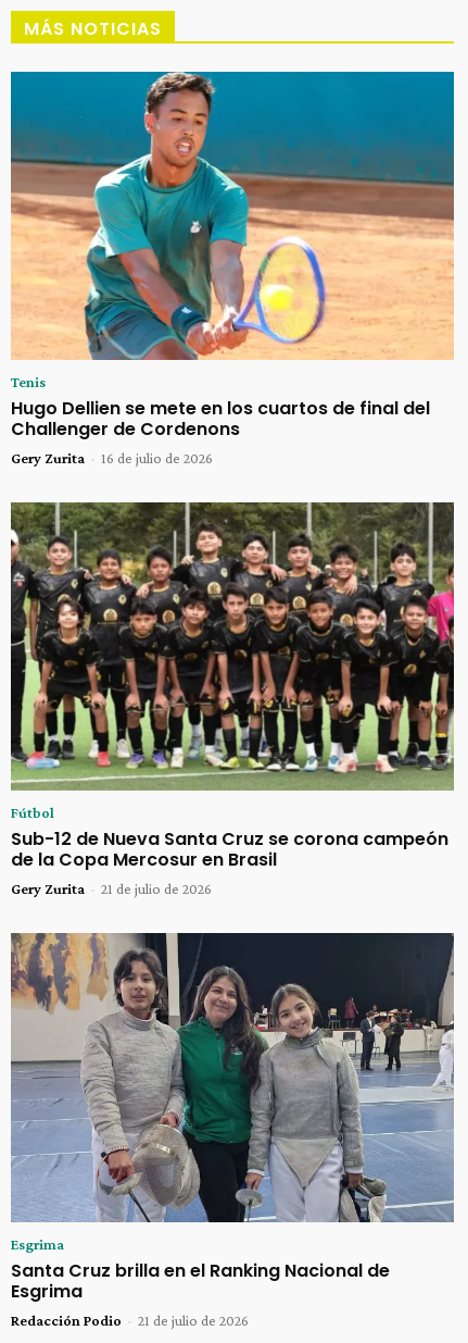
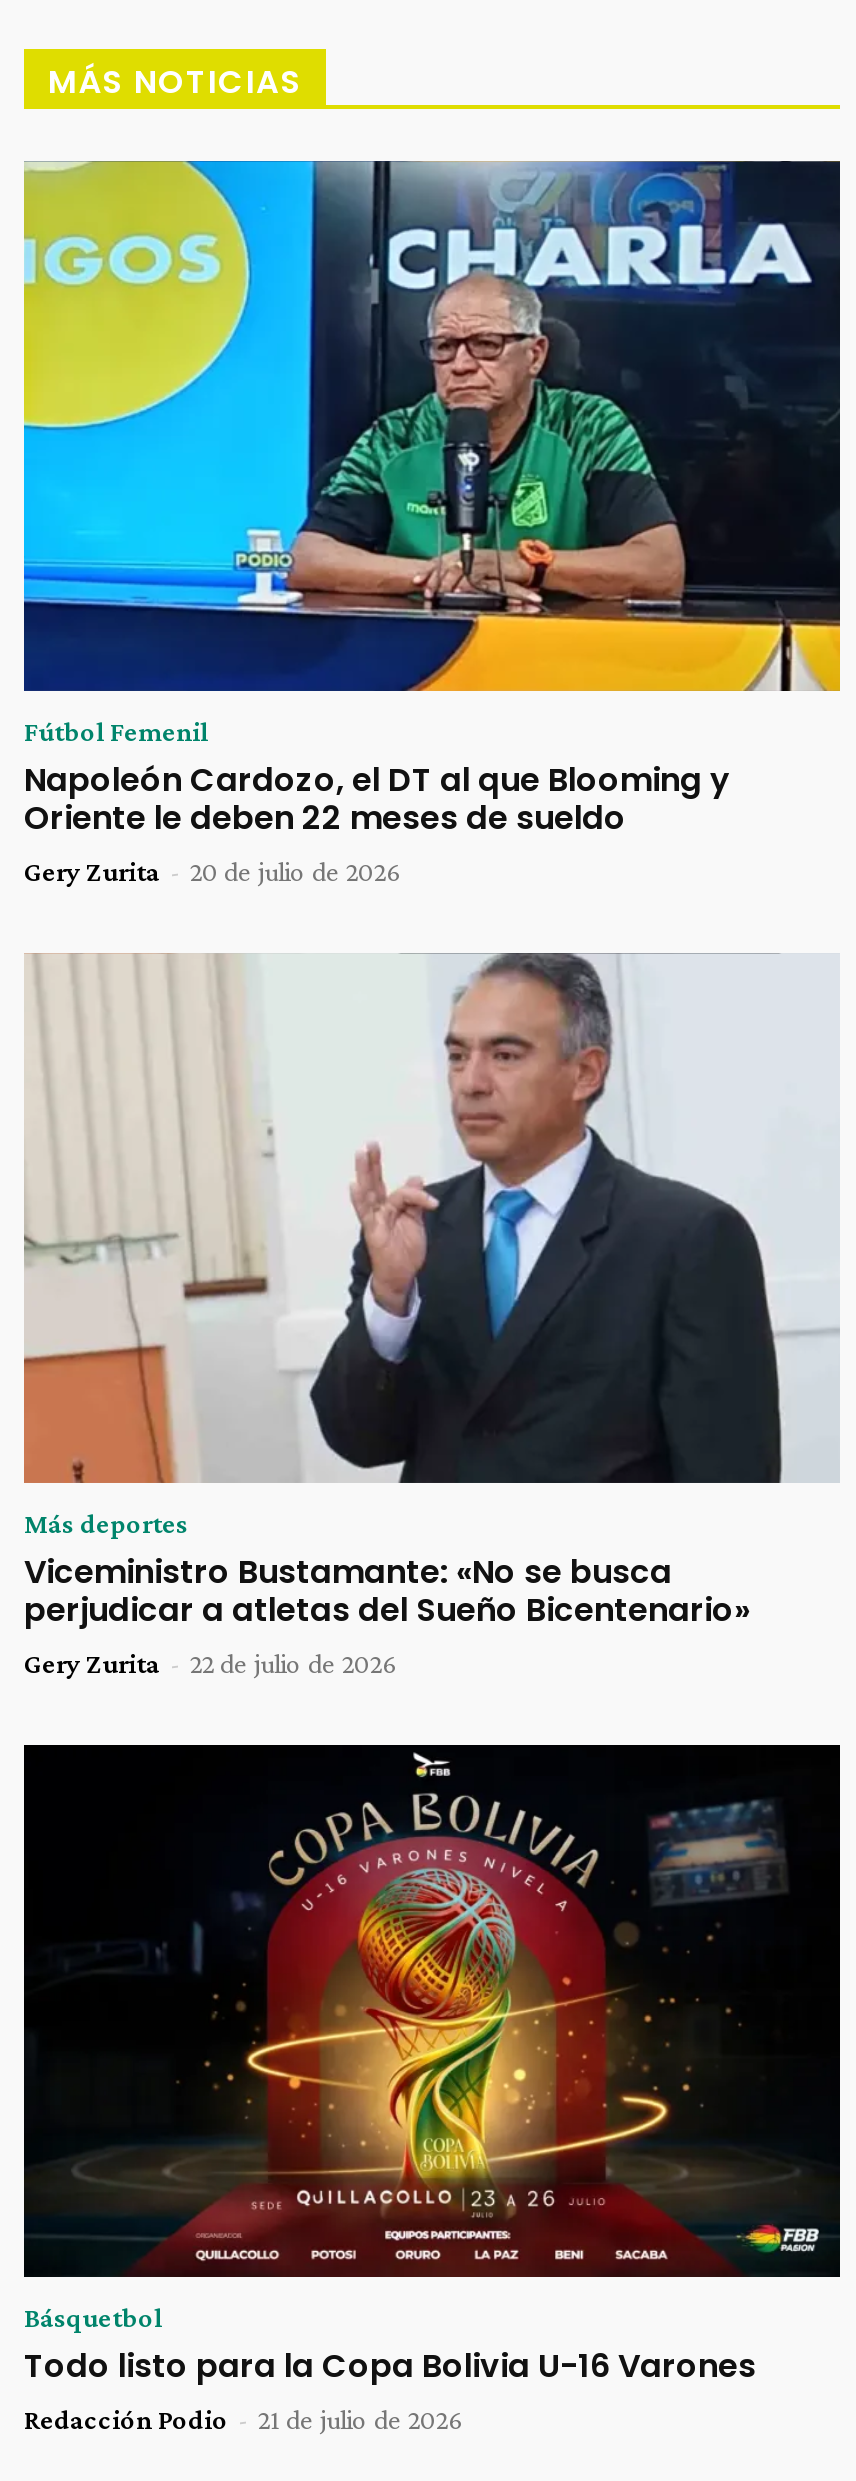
- [image]
- Tenis
- Hugo Dellien se mete en los cuartos de final del
- Challenger de Cordenons
- Gery Zurita - 16 de julio de 2026
+ [image]
+ Fútbol Femenil
+ Napoleón Cardozo, el DT al que Blooming y
+ Oriente le deben 22 meses de sueldo
+ Gery Zurita - 20 de julio de 2026

- [image]
- Fútbol
- Sub-12 de Nueva Santa Cruz se corona campeón
- de la Copa Mercosur en Brasil
- Gery Zurita - 21 de julio de 2026
+ [image]
+ Más deportes
+ Viceministro Bustamante: «No se busca
+ perjudicar a atletas del Sueño Bicentenario»
+ Gery Zurita - 22 de julio de 2026

- [image]
- Esgrima
- Santa Cruz brilla en el Ranking Nacional de
- Esgrima
+ [image]
+ Básquetbol
+ Todo listo para la Copa Bolivia U-16 Varones
